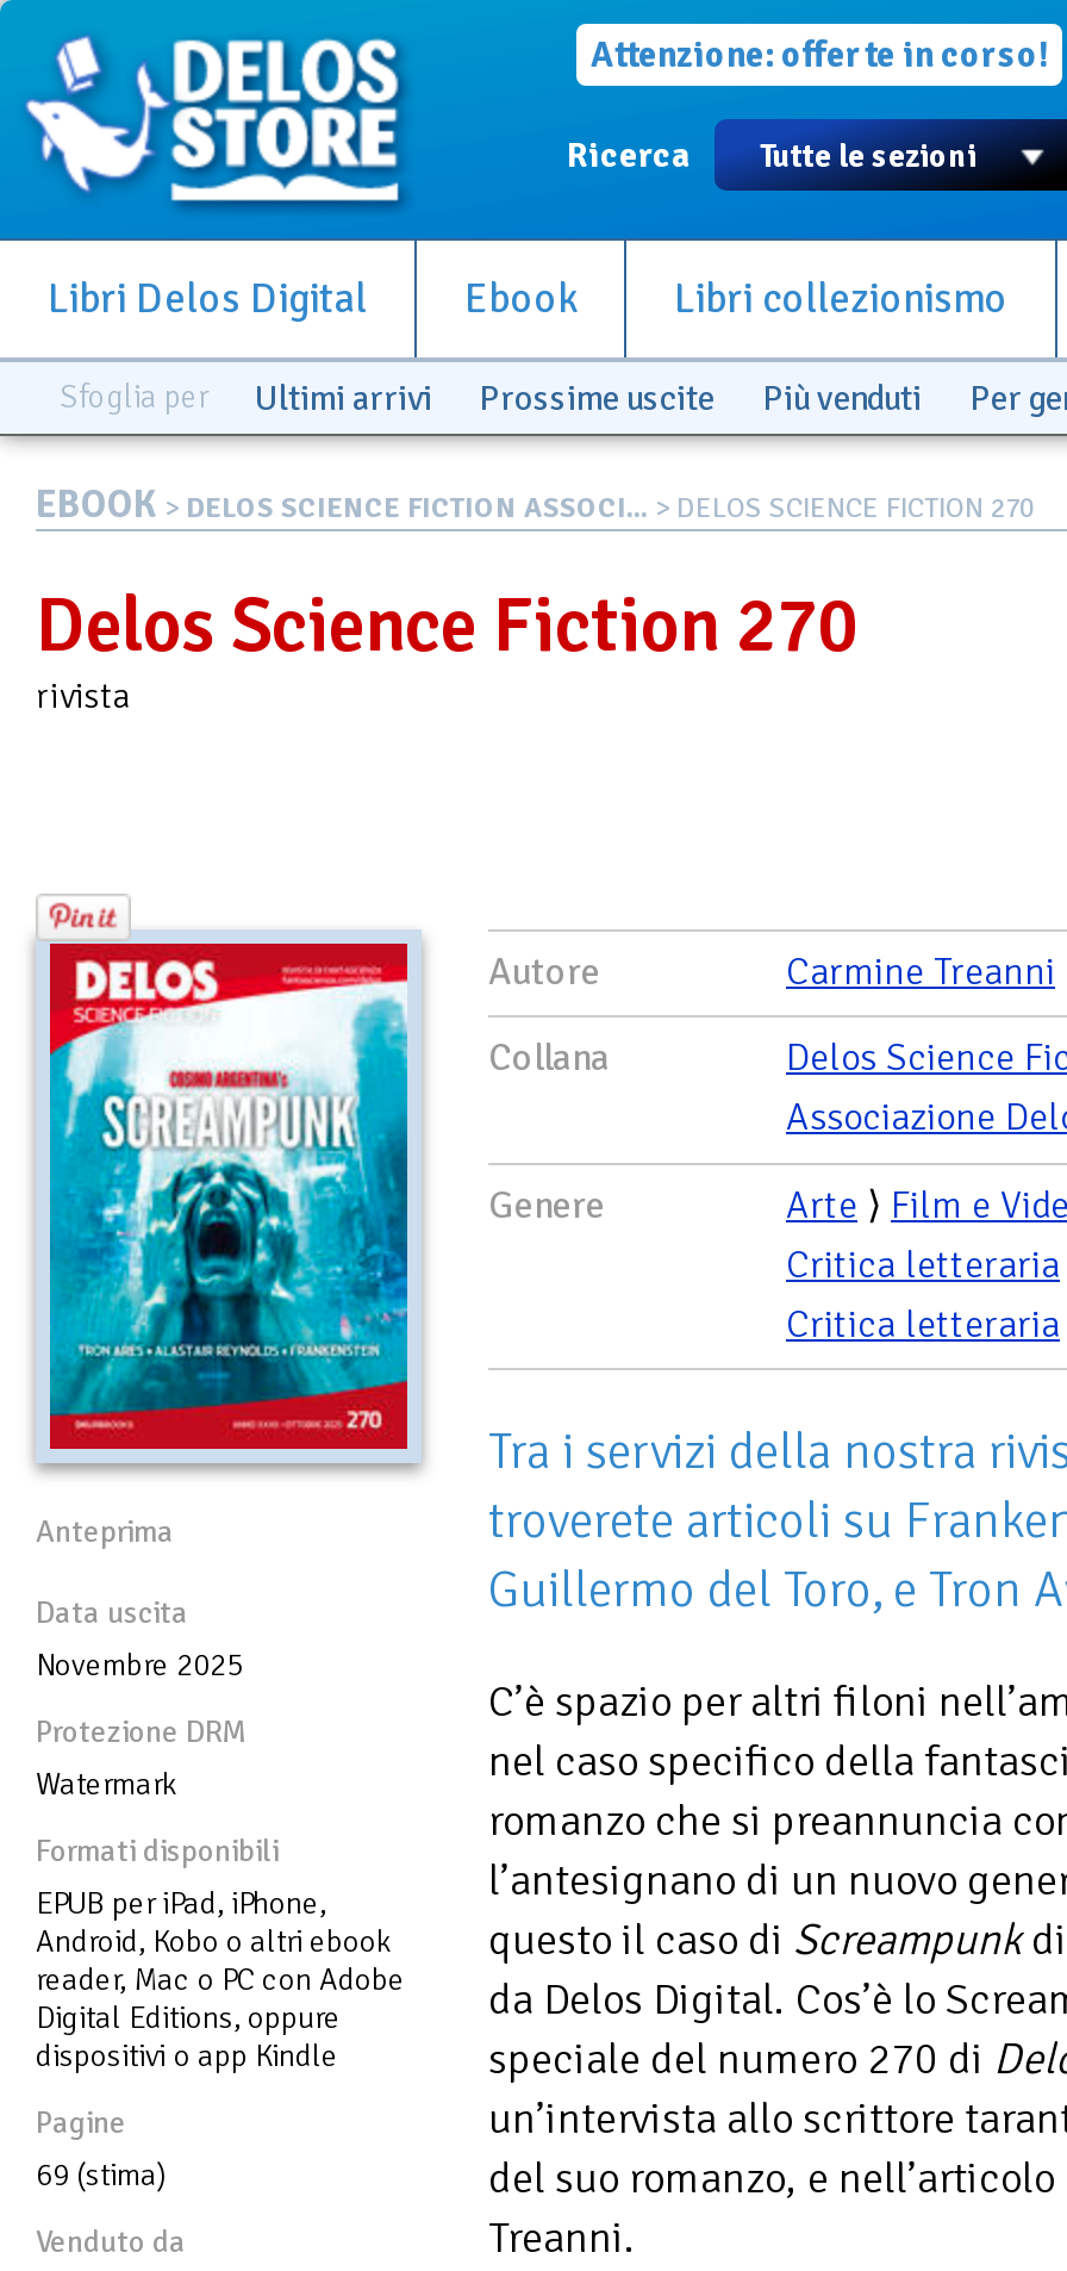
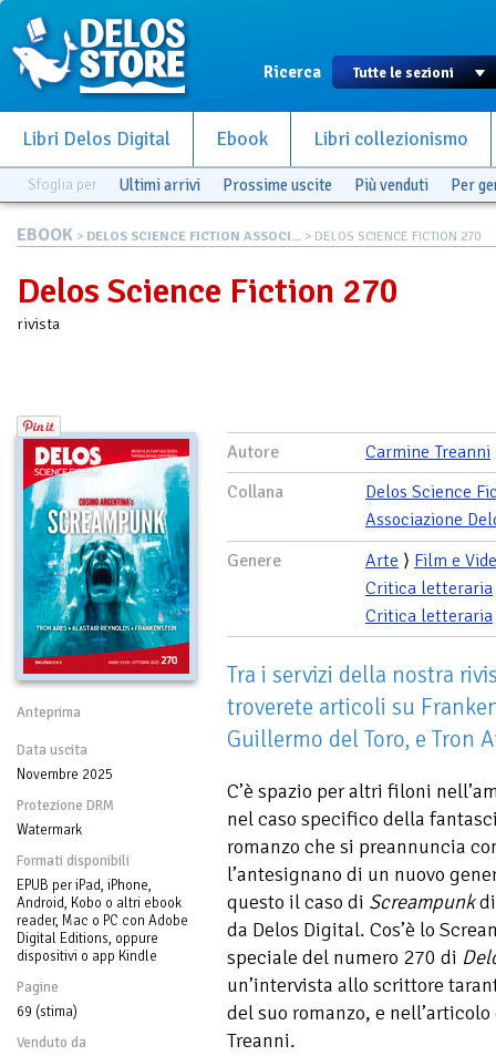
- Attenzione: offerte in corso!
